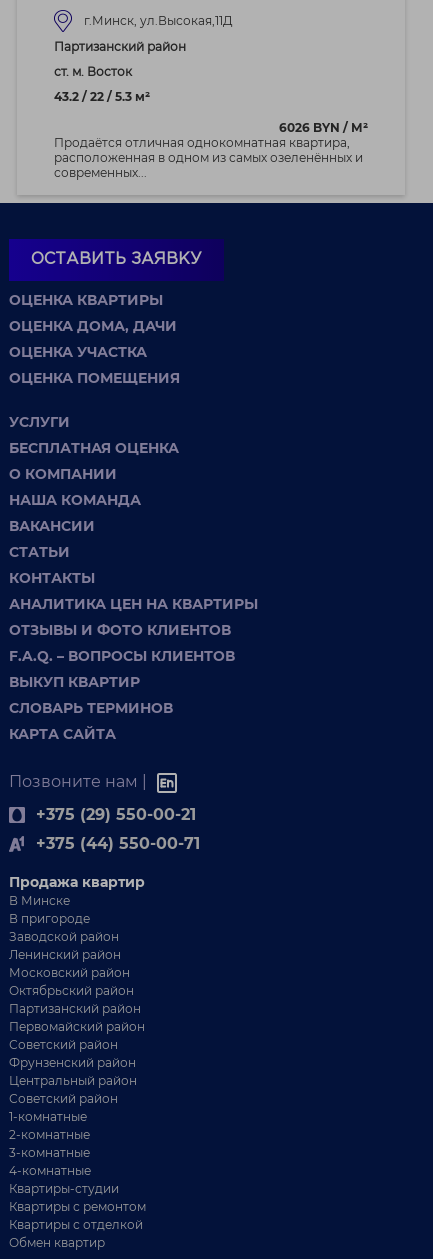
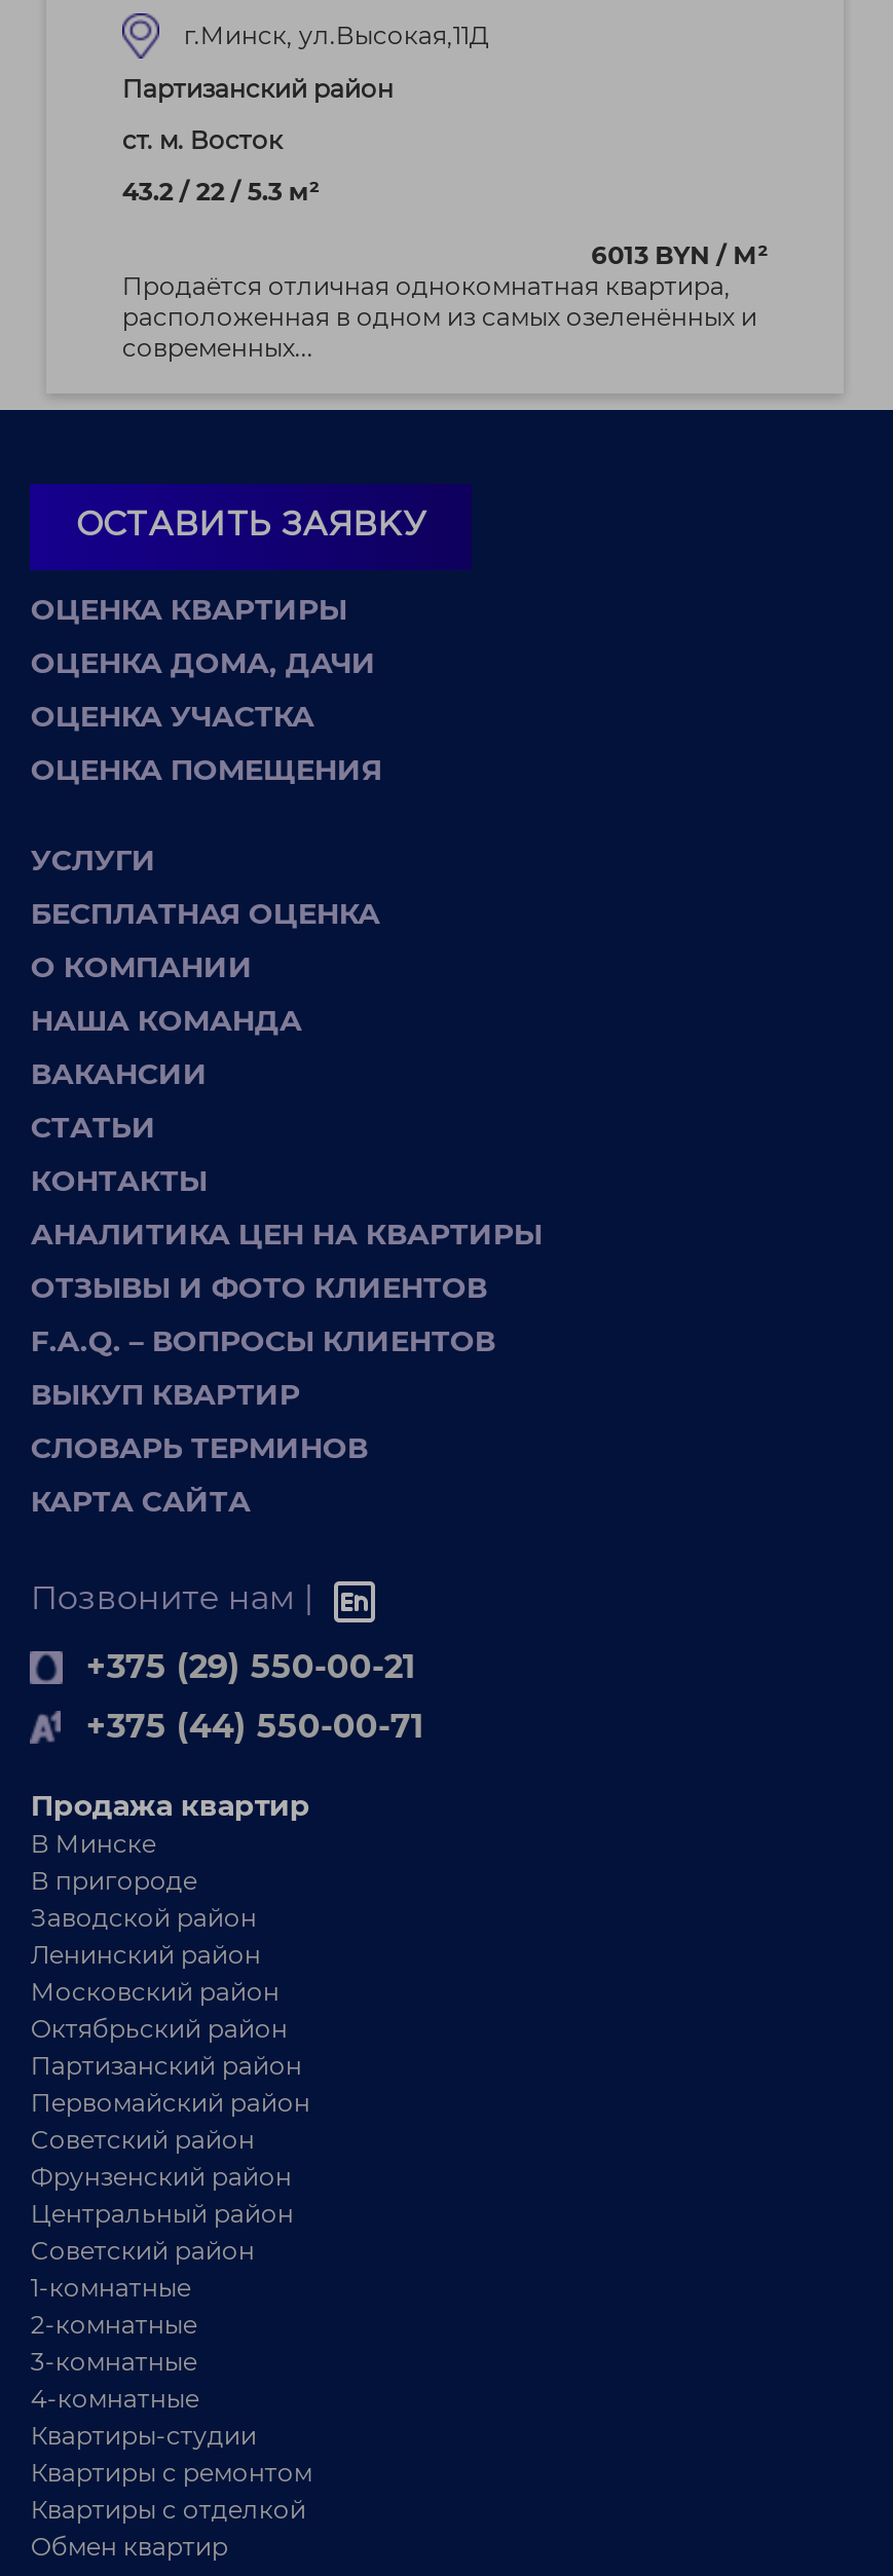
- 6026 BYN / М²
+ 6013 BYN / М²
